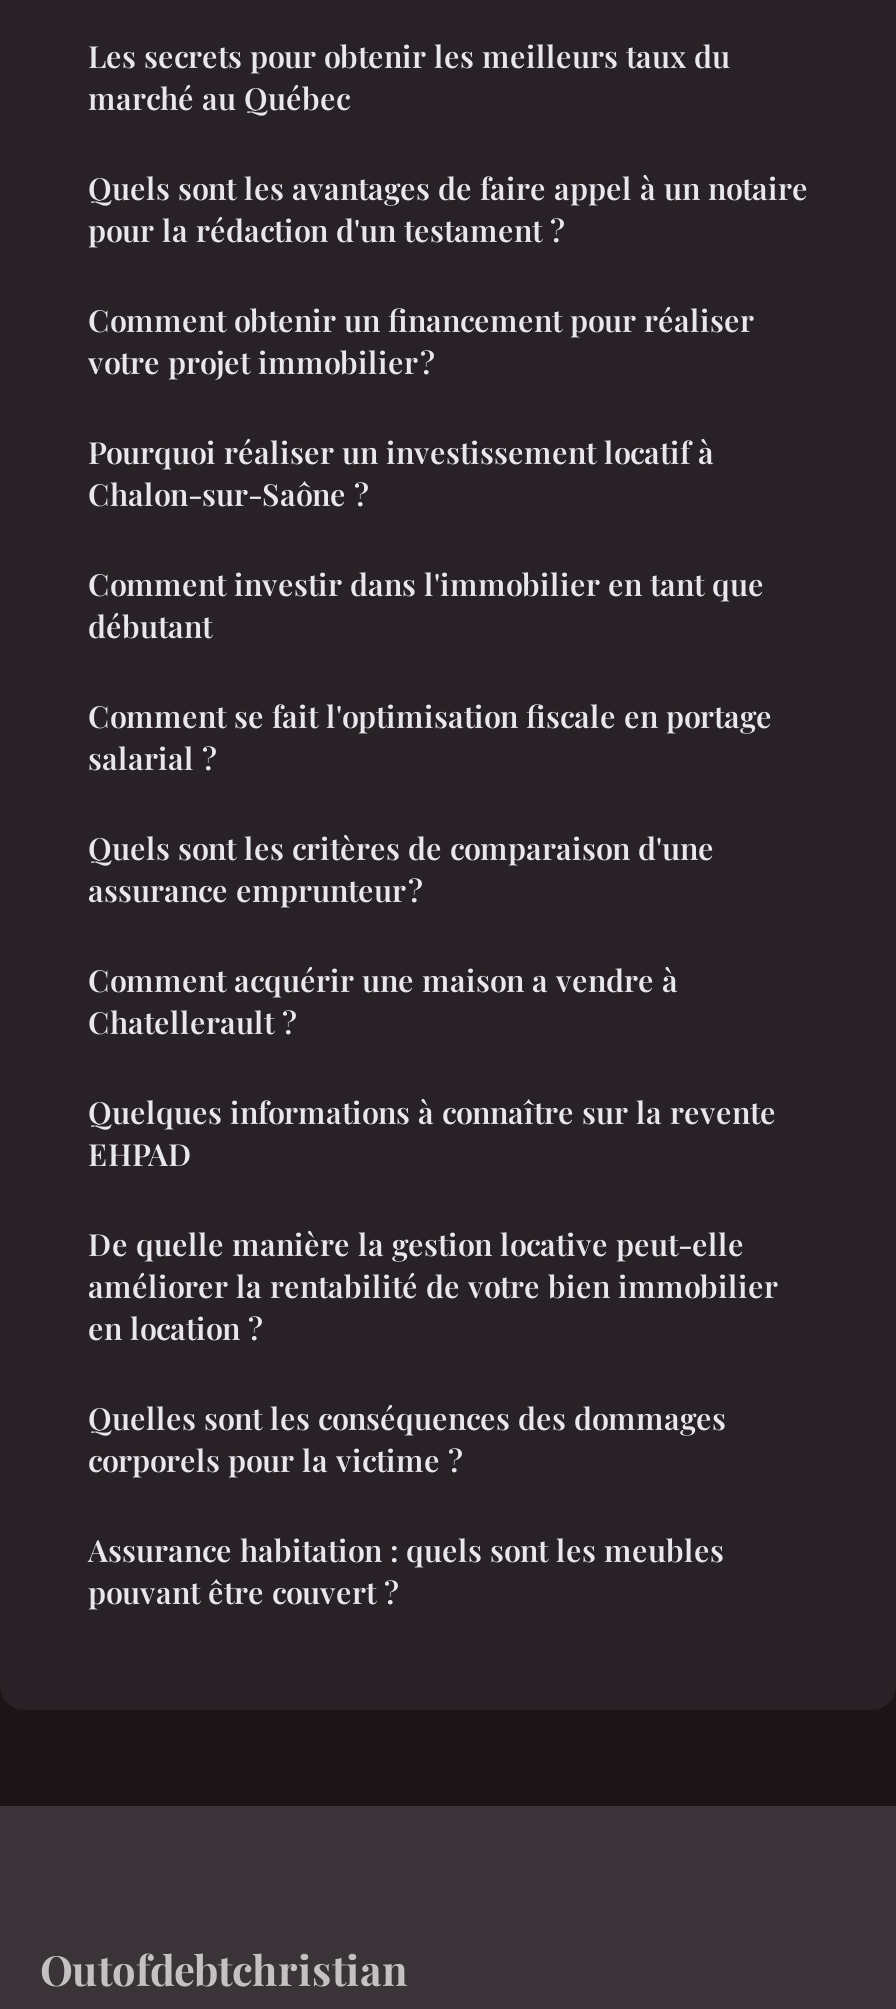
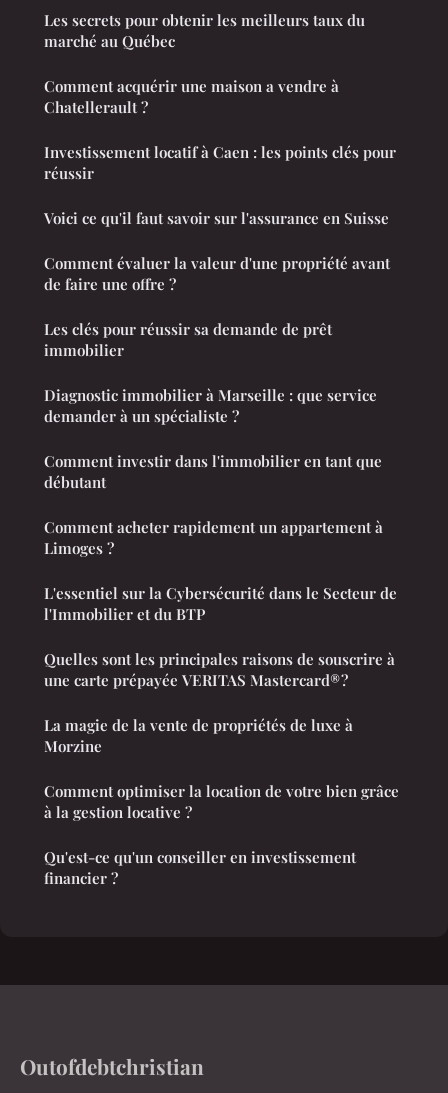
- Quels sont les avantages de faire appel à un notaire
- pour la rédaction d'un testament ?
- Comment obtenir un financement pour réaliser
- votre projet immobilier ?
- Pourquoi réaliser un investissement locatif à
- Chalon-sur-Saône ?
- Comment se fait l'optimisation fiscale en portage
- salarial ?
- Quels sont les critères de comparaison d'une
- assurance emprunteur ?

moved down: Comment investir dans l'immobilier en tant que | débutant

moved up: Comment acquérir une maison a vendre à | Chatellerault ?

- Quelques informations à connaître sur la revente
- EHPAD
- De quelle manière la gestion locative peut-elle
- améliorer la rentabilité de votre bien immobilier
- en location ?
- Quelles sont les conséquences des dommages
- corporels pour la victime ?
- Assurance habitation : quels sont les meubles
- pouvant être couvert ?
+ Investissement locatif à Caen : les points clés pour
+ réussir
+ Voici ce qu'il faut savoir sur l'assurance en Suisse
+ Comment évaluer la valeur d'une propriété avant
+ de faire une offre ?
+ Les clés pour réussir sa demande de prêt
+ immobilier
+ Diagnostic immobilier à Marseille : que service
+ demander à un spécialiste ?
+ Comment acheter rapidement un appartement à
+ Limoges ?
+ L'essentiel sur la Cybersécurité dans le Secteur de
+ l'Immobilier et du BTP
+ Quelles sont les principales raisons de souscrire à
+ une carte prépayée VERITAS Mastercard® ?
+ La magie de la vente de propriétés de luxe à
+ Morzine
+ Comment optimiser la location de votre bien grâce
+ à la gestion locative ?
+ Qu'est-ce qu'un conseiller en investissement
+ financier ?
